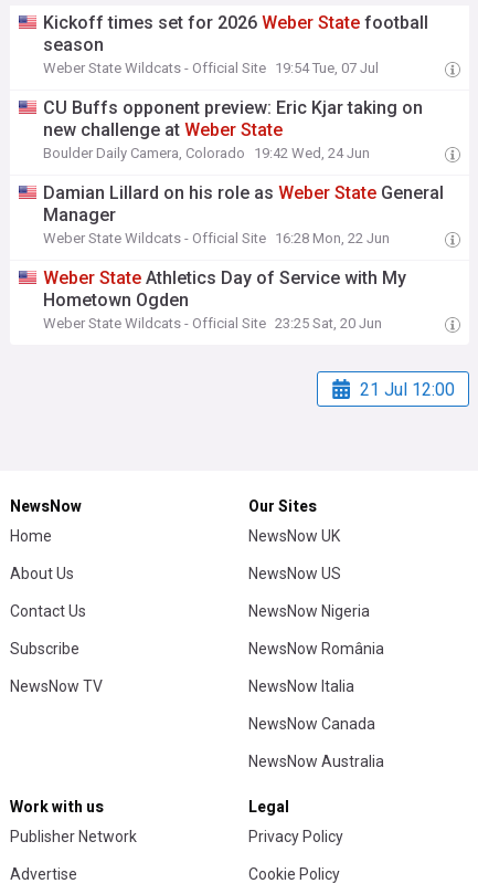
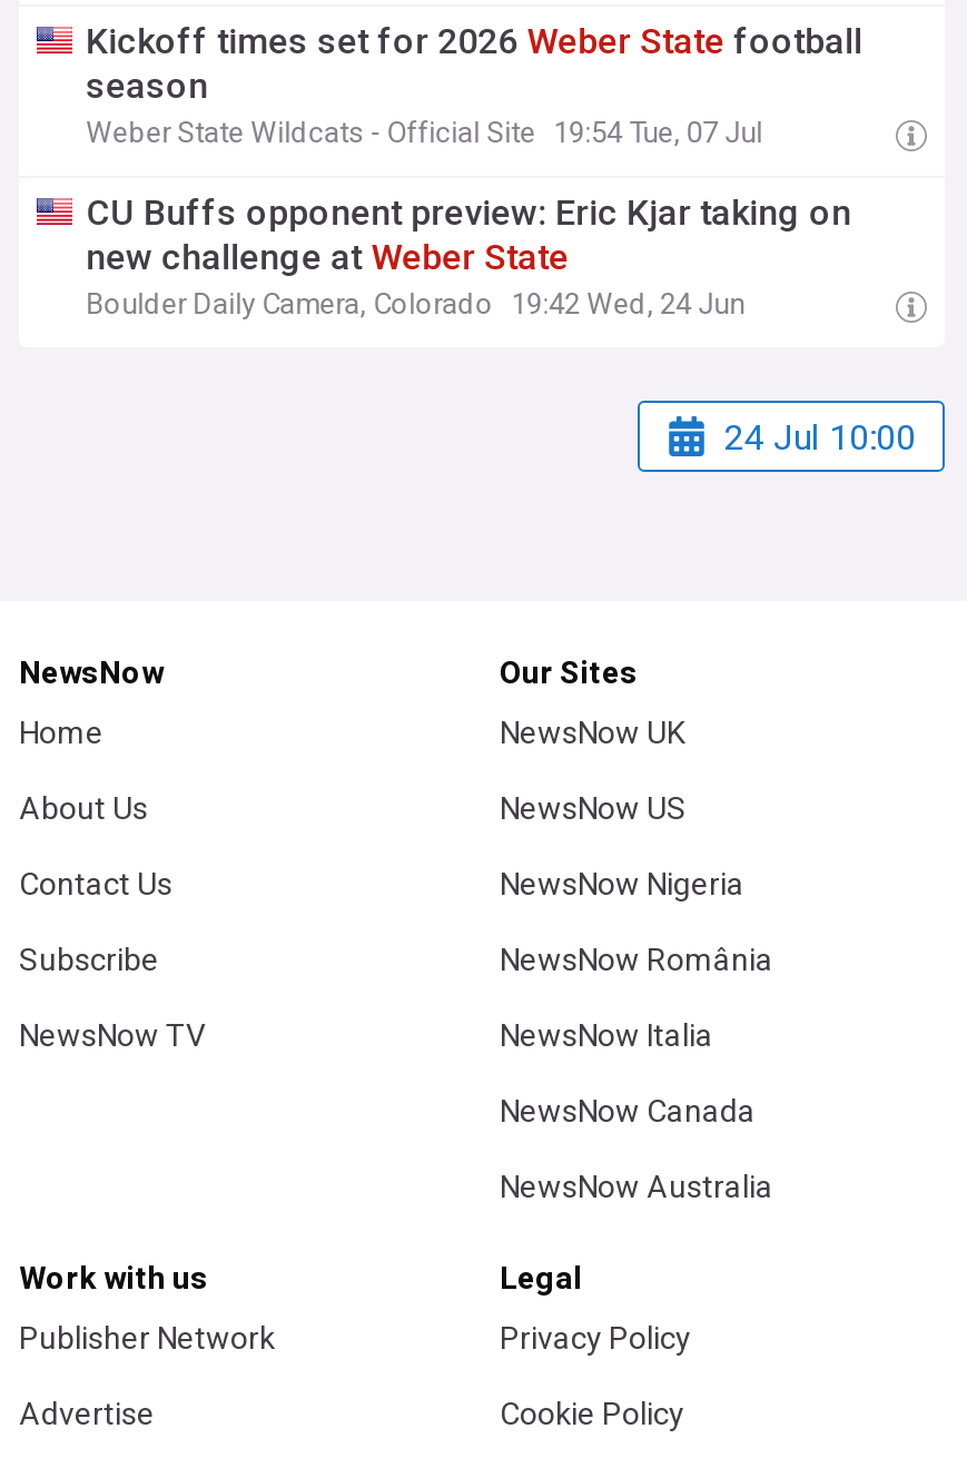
- Damian Lillard on his role as Weber State General
- Manager
- Weber State Wildcats - Official Site 16:28 Mon, 22 Jun
- Weber State Athletics Day of Service with My
- Hometown Ogden
- Weber State Wildcats - Official Site 23:25 Sat, 20 Jun
- 21 Jul 12:00
+ 24 Jul 10:00
